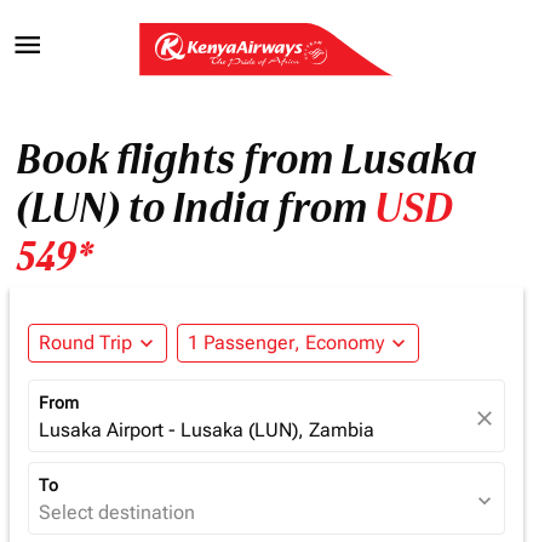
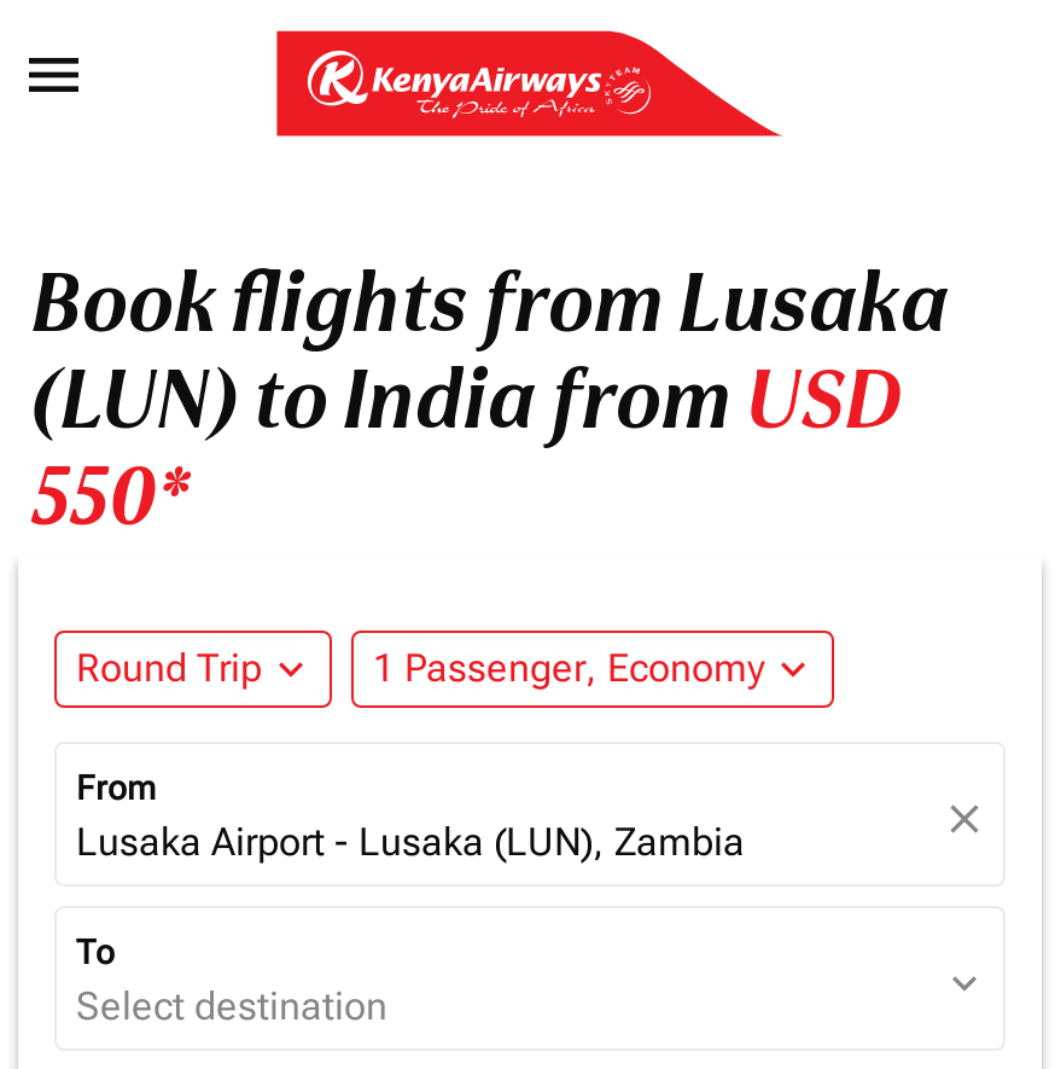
- 549*
+ 550*
